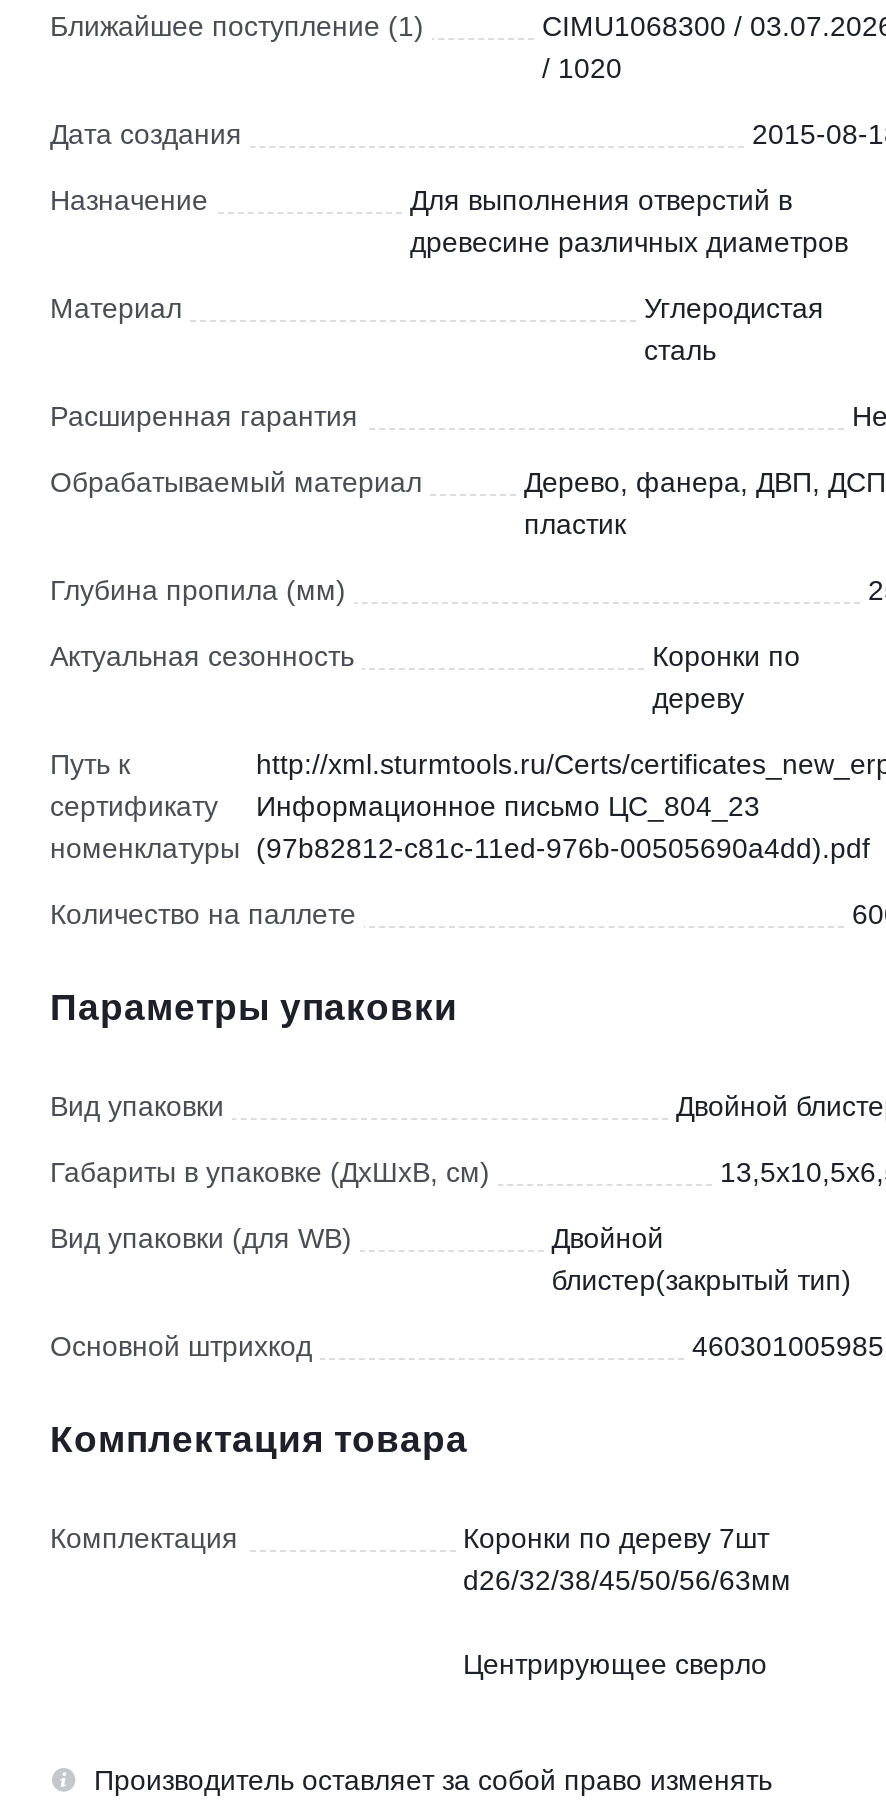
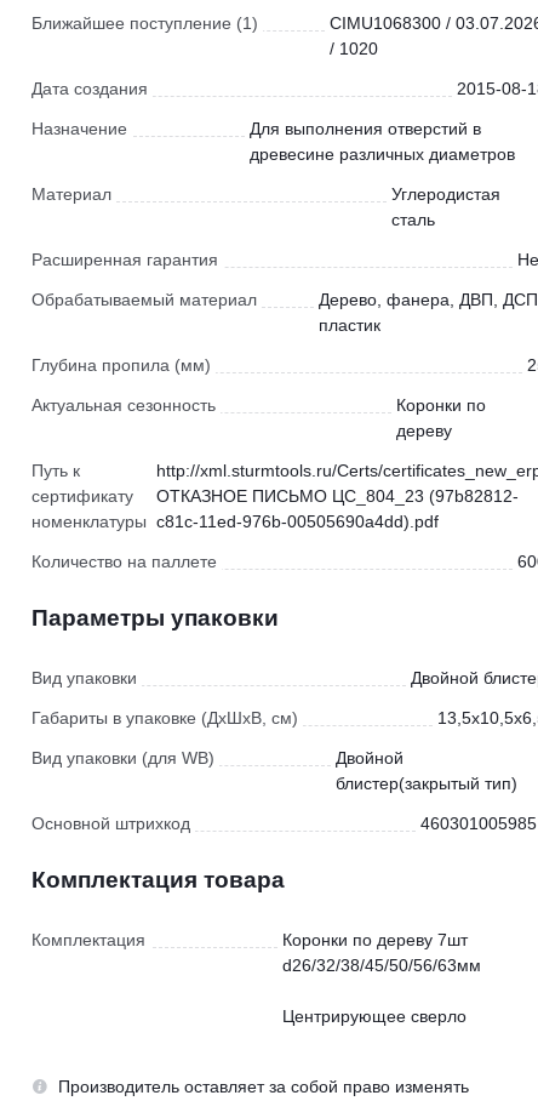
- Информационное письмо ЦС_804_23
- (97b82812-c81c-11ed-976b-00505690a4dd).pdf
+ ОТКАЗНОЕ ПИСЬМО ЦС_804_23 (97b82812-
+ c81c-11ed-976b-00505690a4dd).pdf
